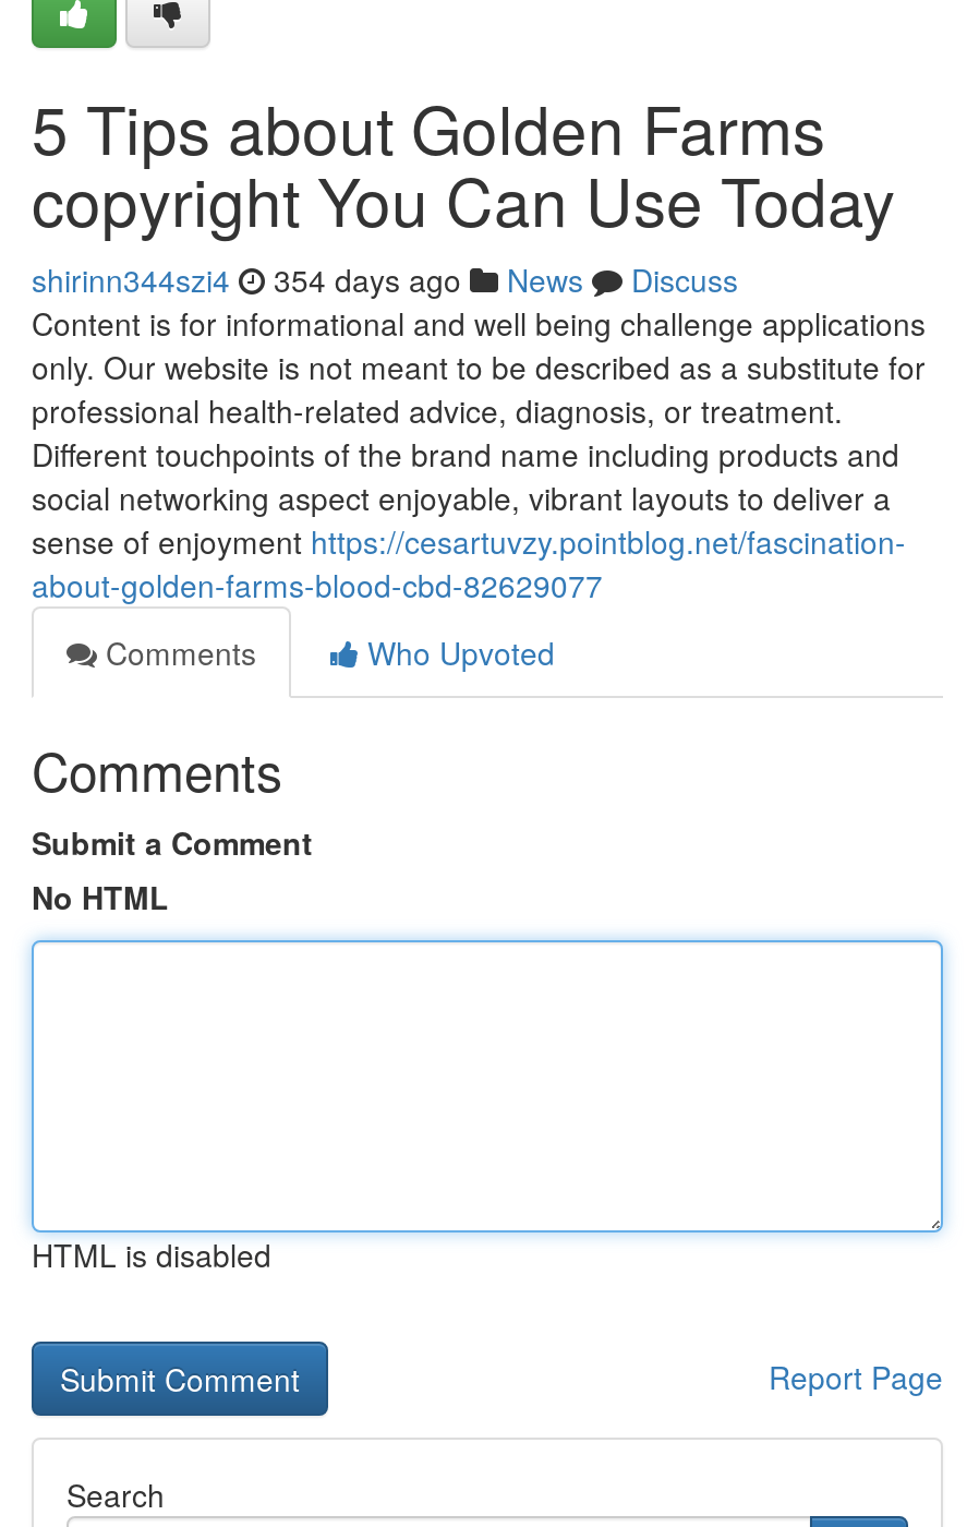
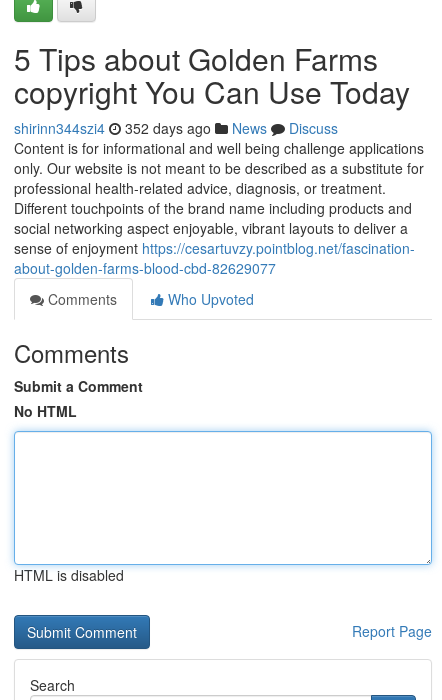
- shirinn344szi4 354 days ago News Discuss
+ shirinn344szi4 352 days ago News Discuss
